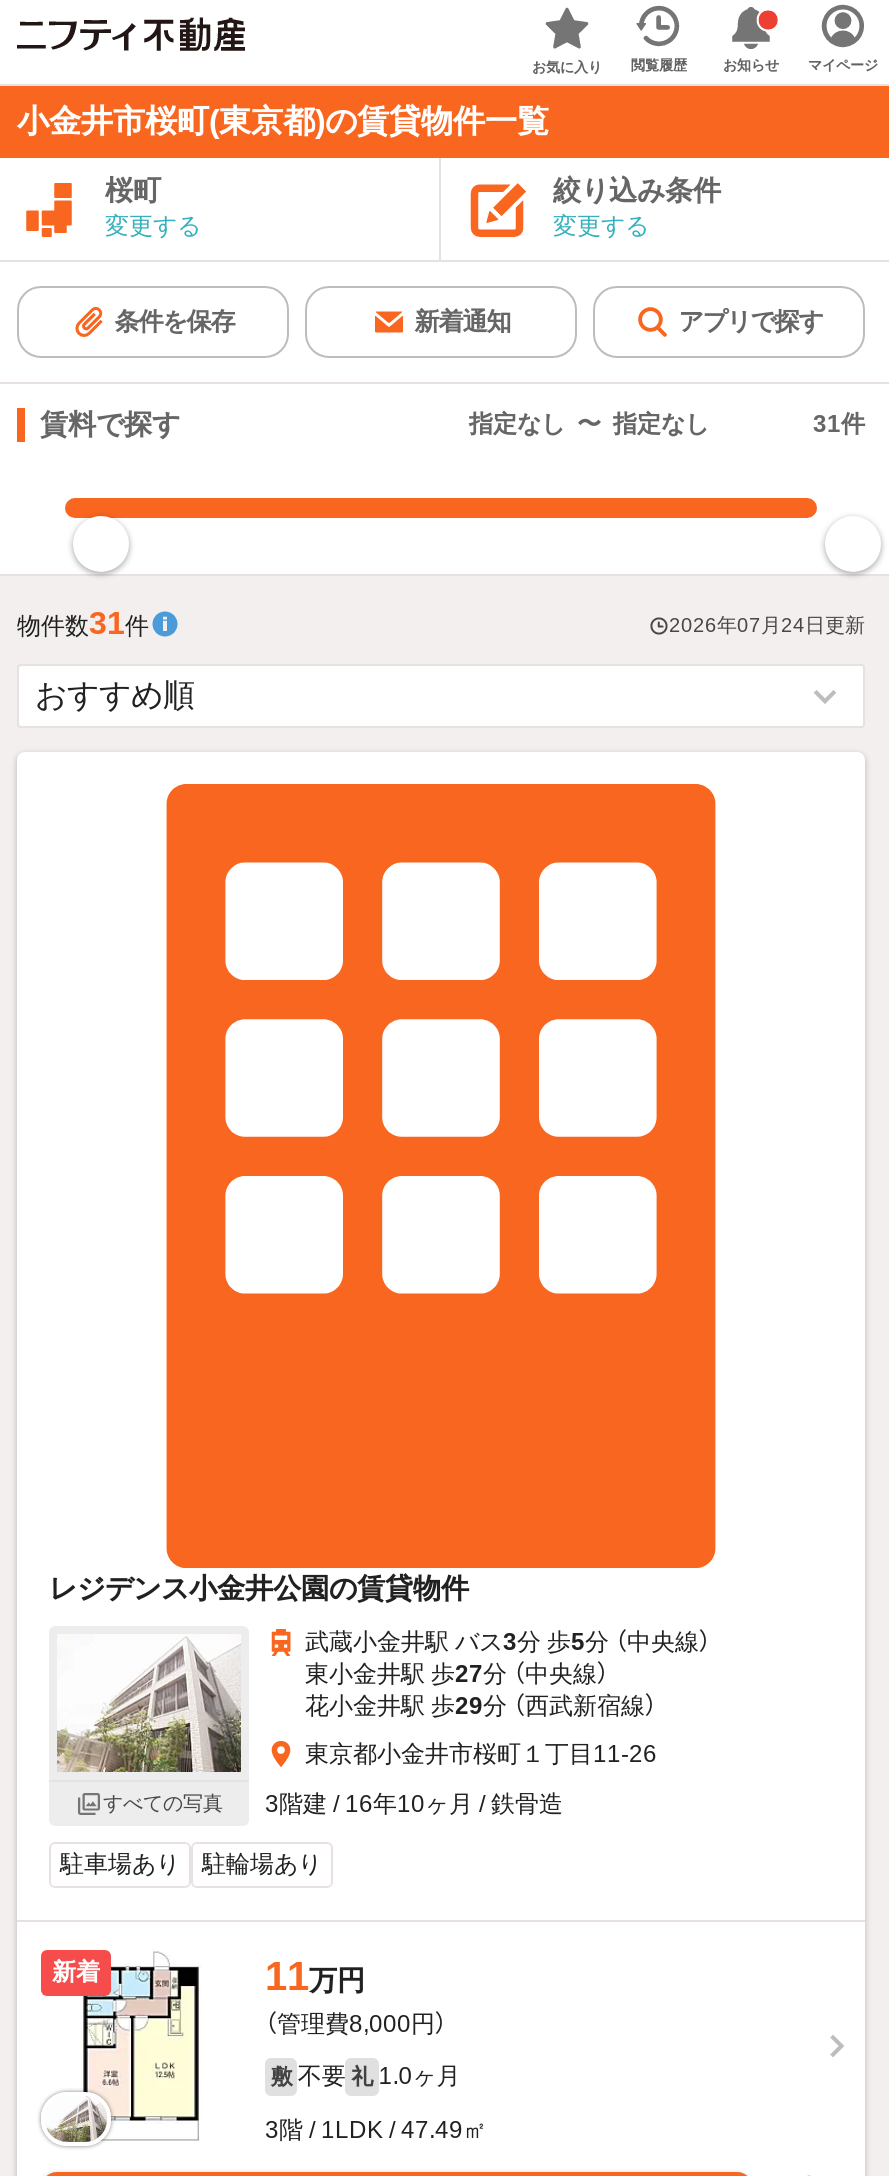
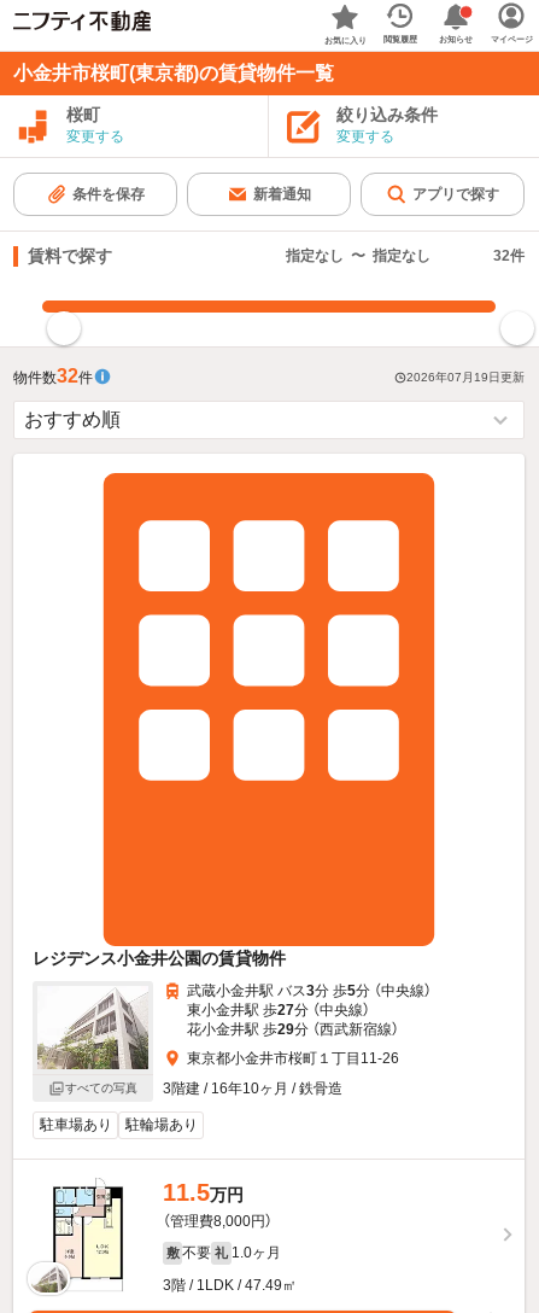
- 31件
+ 32件

- 物件数31件
+ 物件数32件

- 2026年07月24日更新
+ 2026年07月19日更新

- 新着
- 11万円
+ 11.5万円
